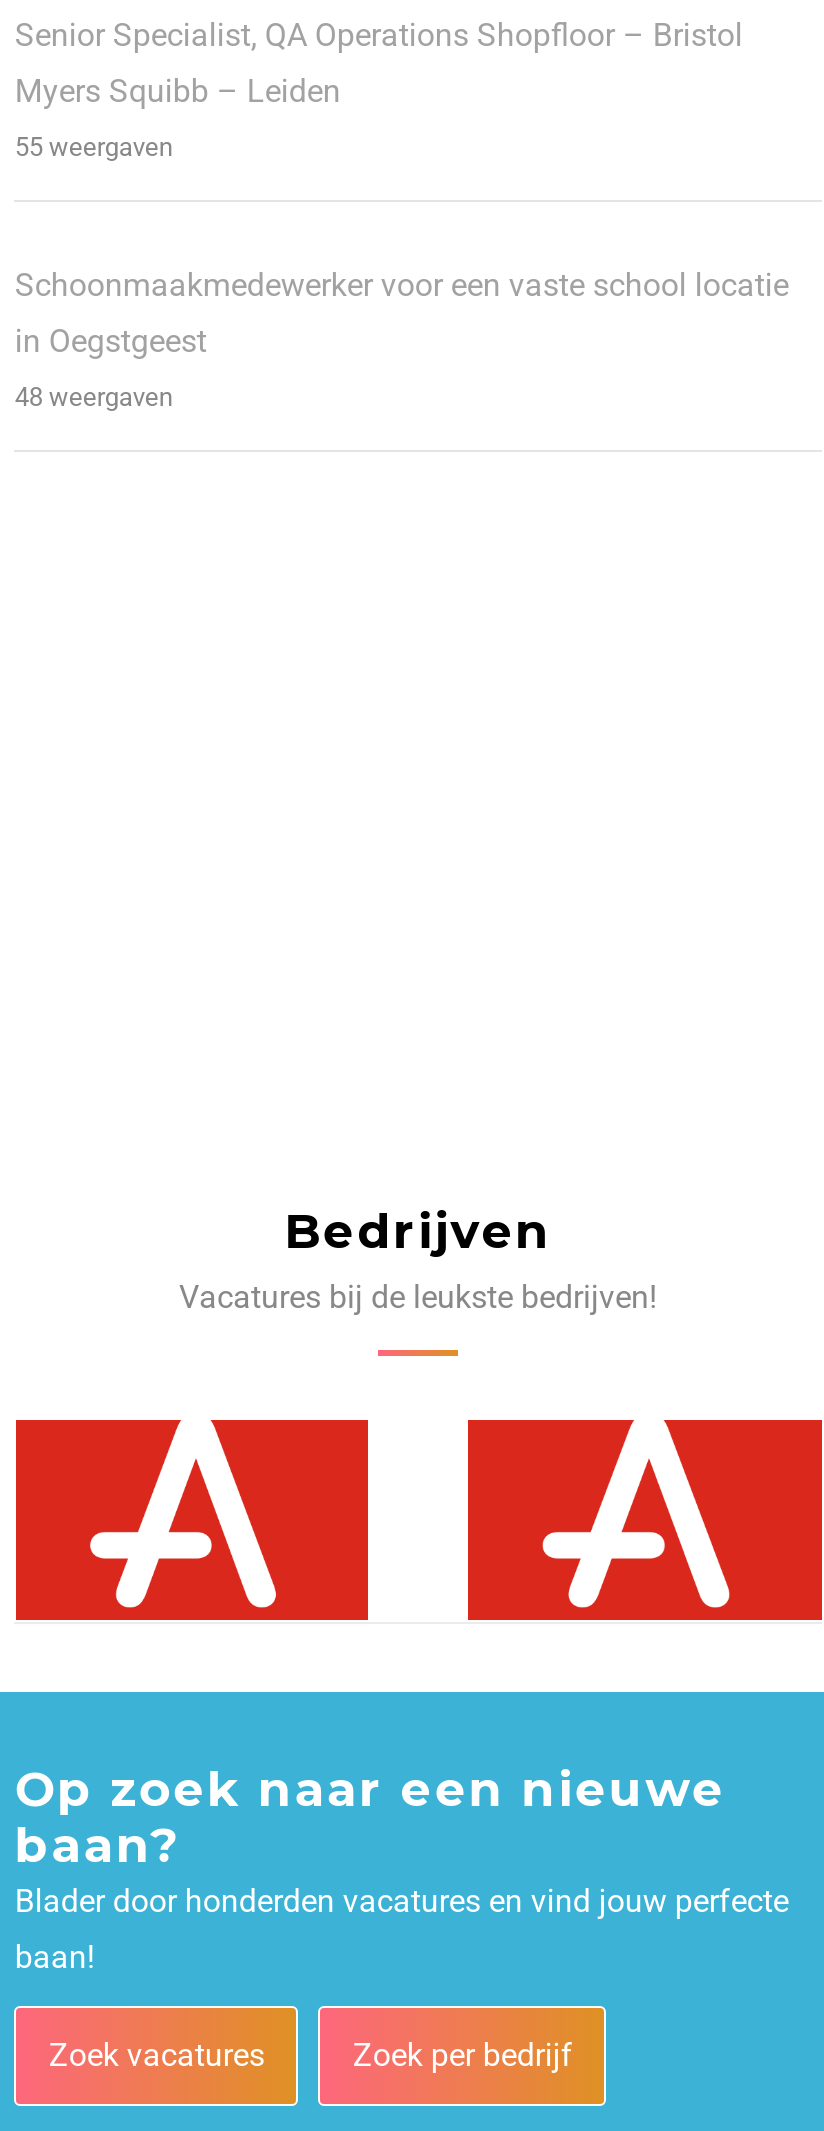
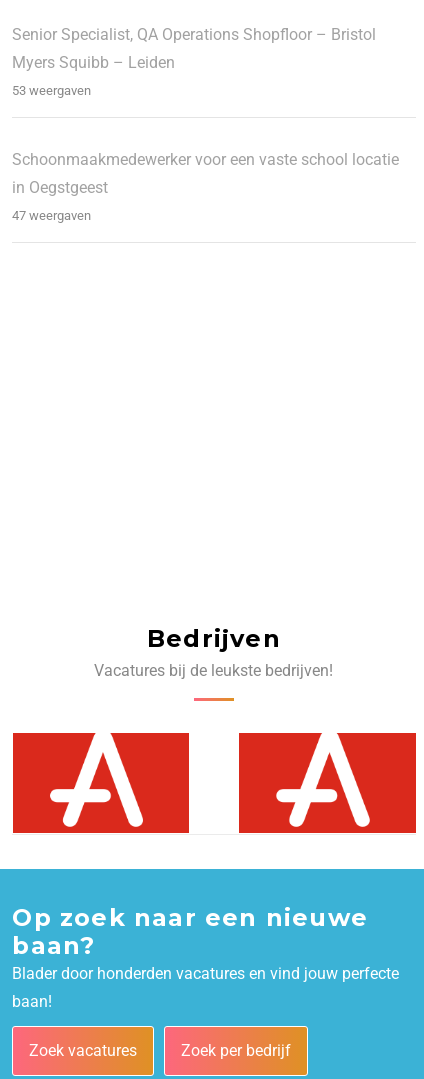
- 55 weergaven
+ 53 weergaven

- 48 weergaven
+ 47 weergaven
